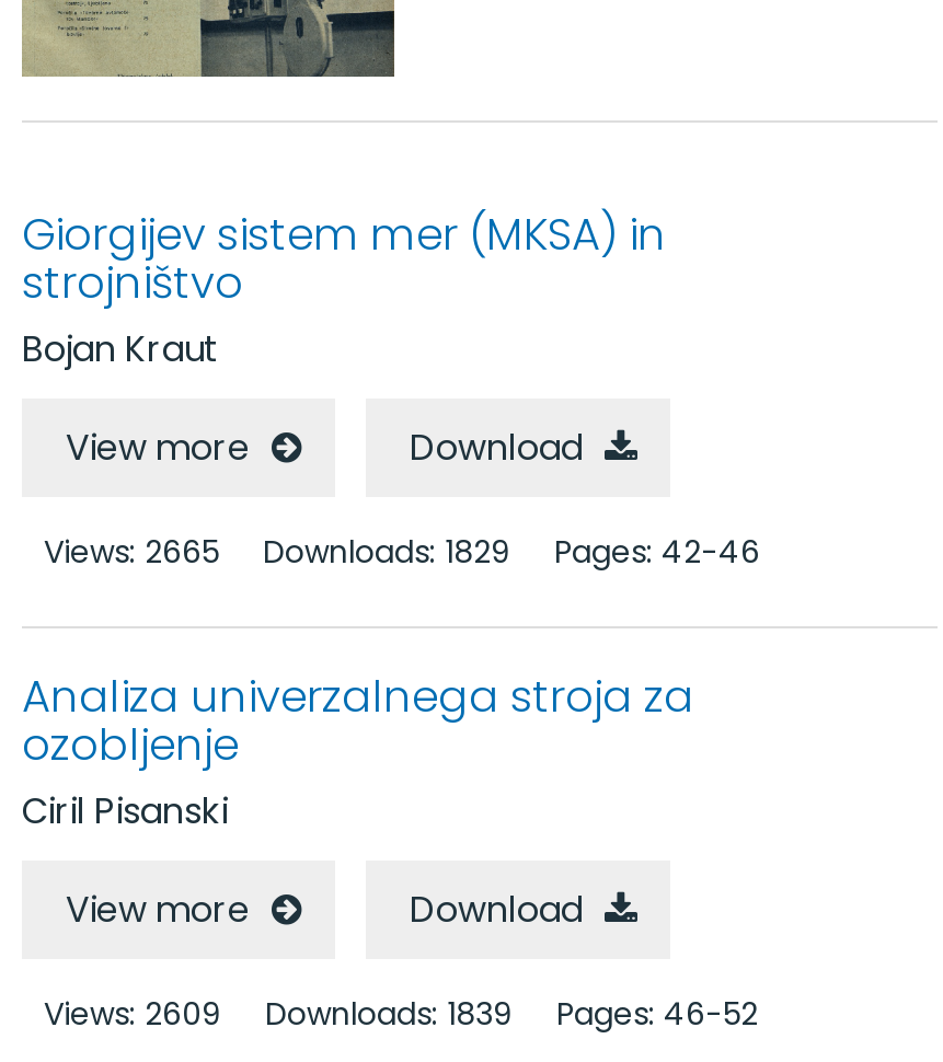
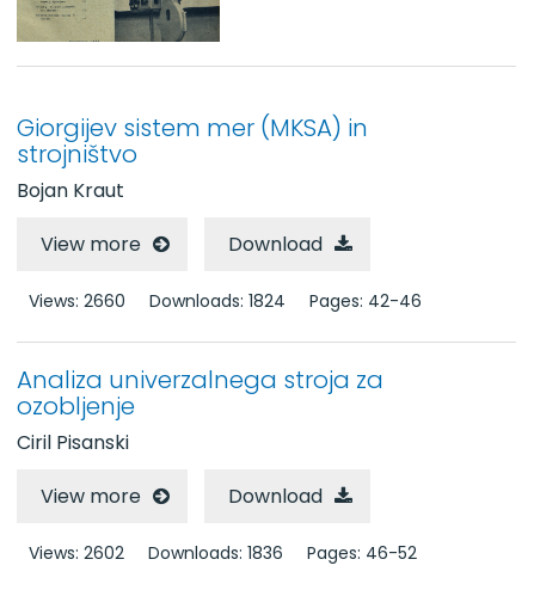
- Views: 2665
+ Views: 2660

- Downloads: 1829
+ Downloads: 1824

- Views: 2609
+ Views: 2602

- Downloads: 1839
+ Downloads: 1836
